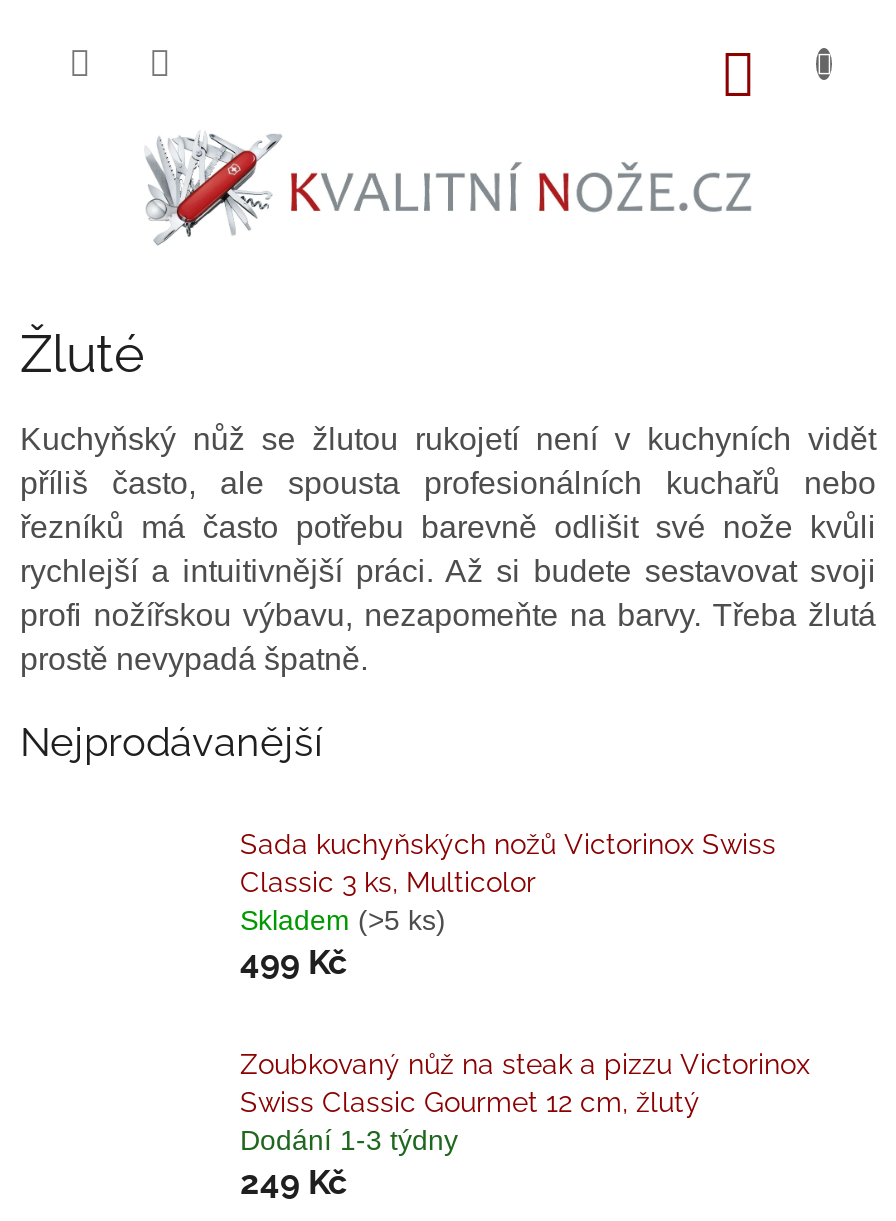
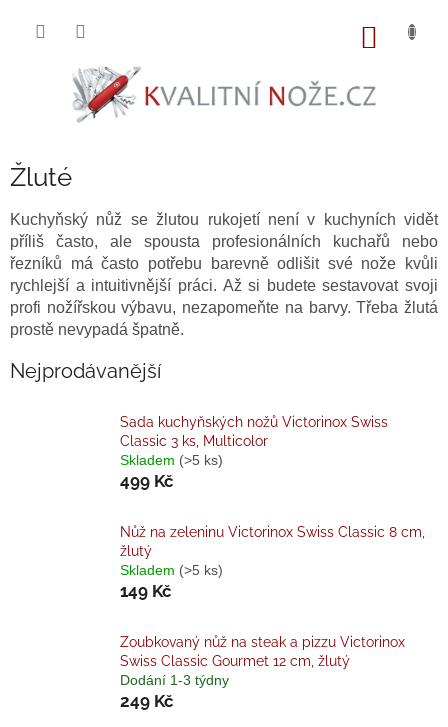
+ Nůž na zeleninu Victorinox Swiss Classic 8 cm,
+ žlutý
+ Skladem (>5 ks)
+ 149 Kč
